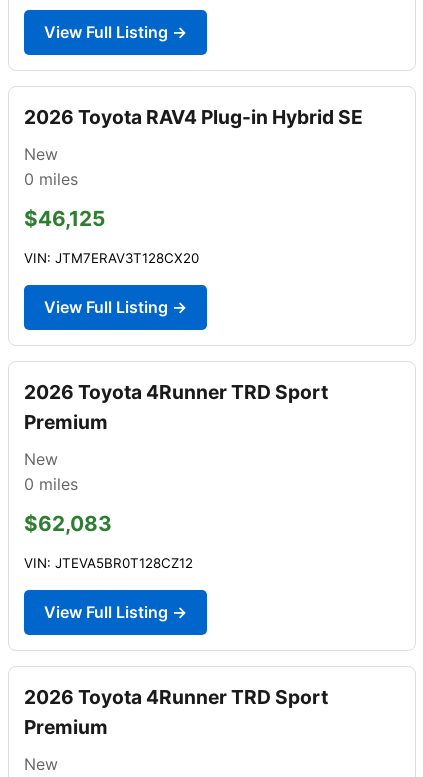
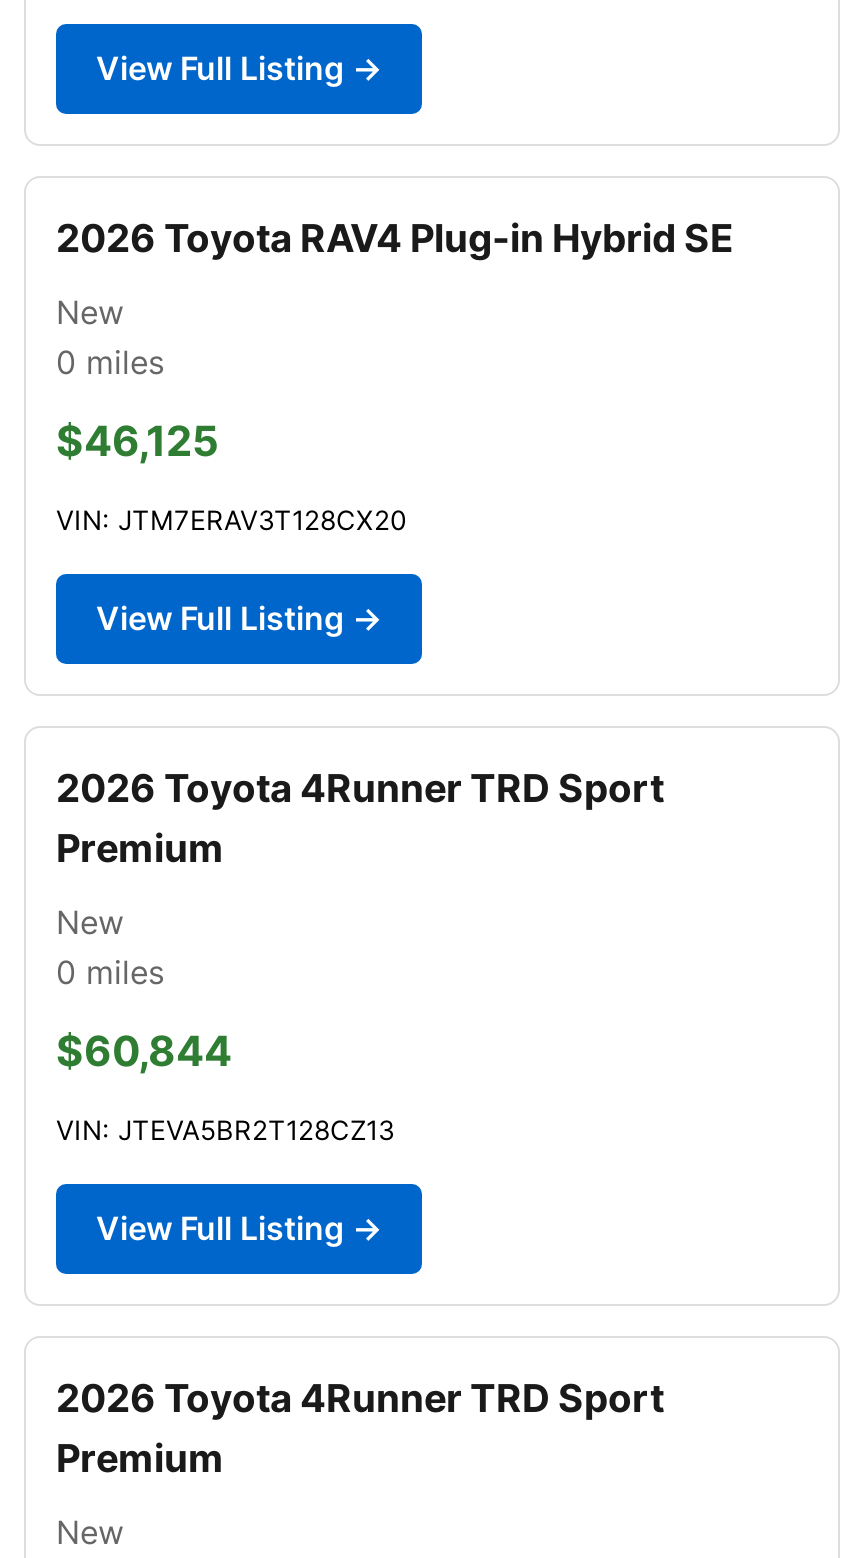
- $62,083
+ $60,844

- VIN: JTEVA5BR0T128CZ12
+ VIN: JTEVA5BR2T128CZ13
